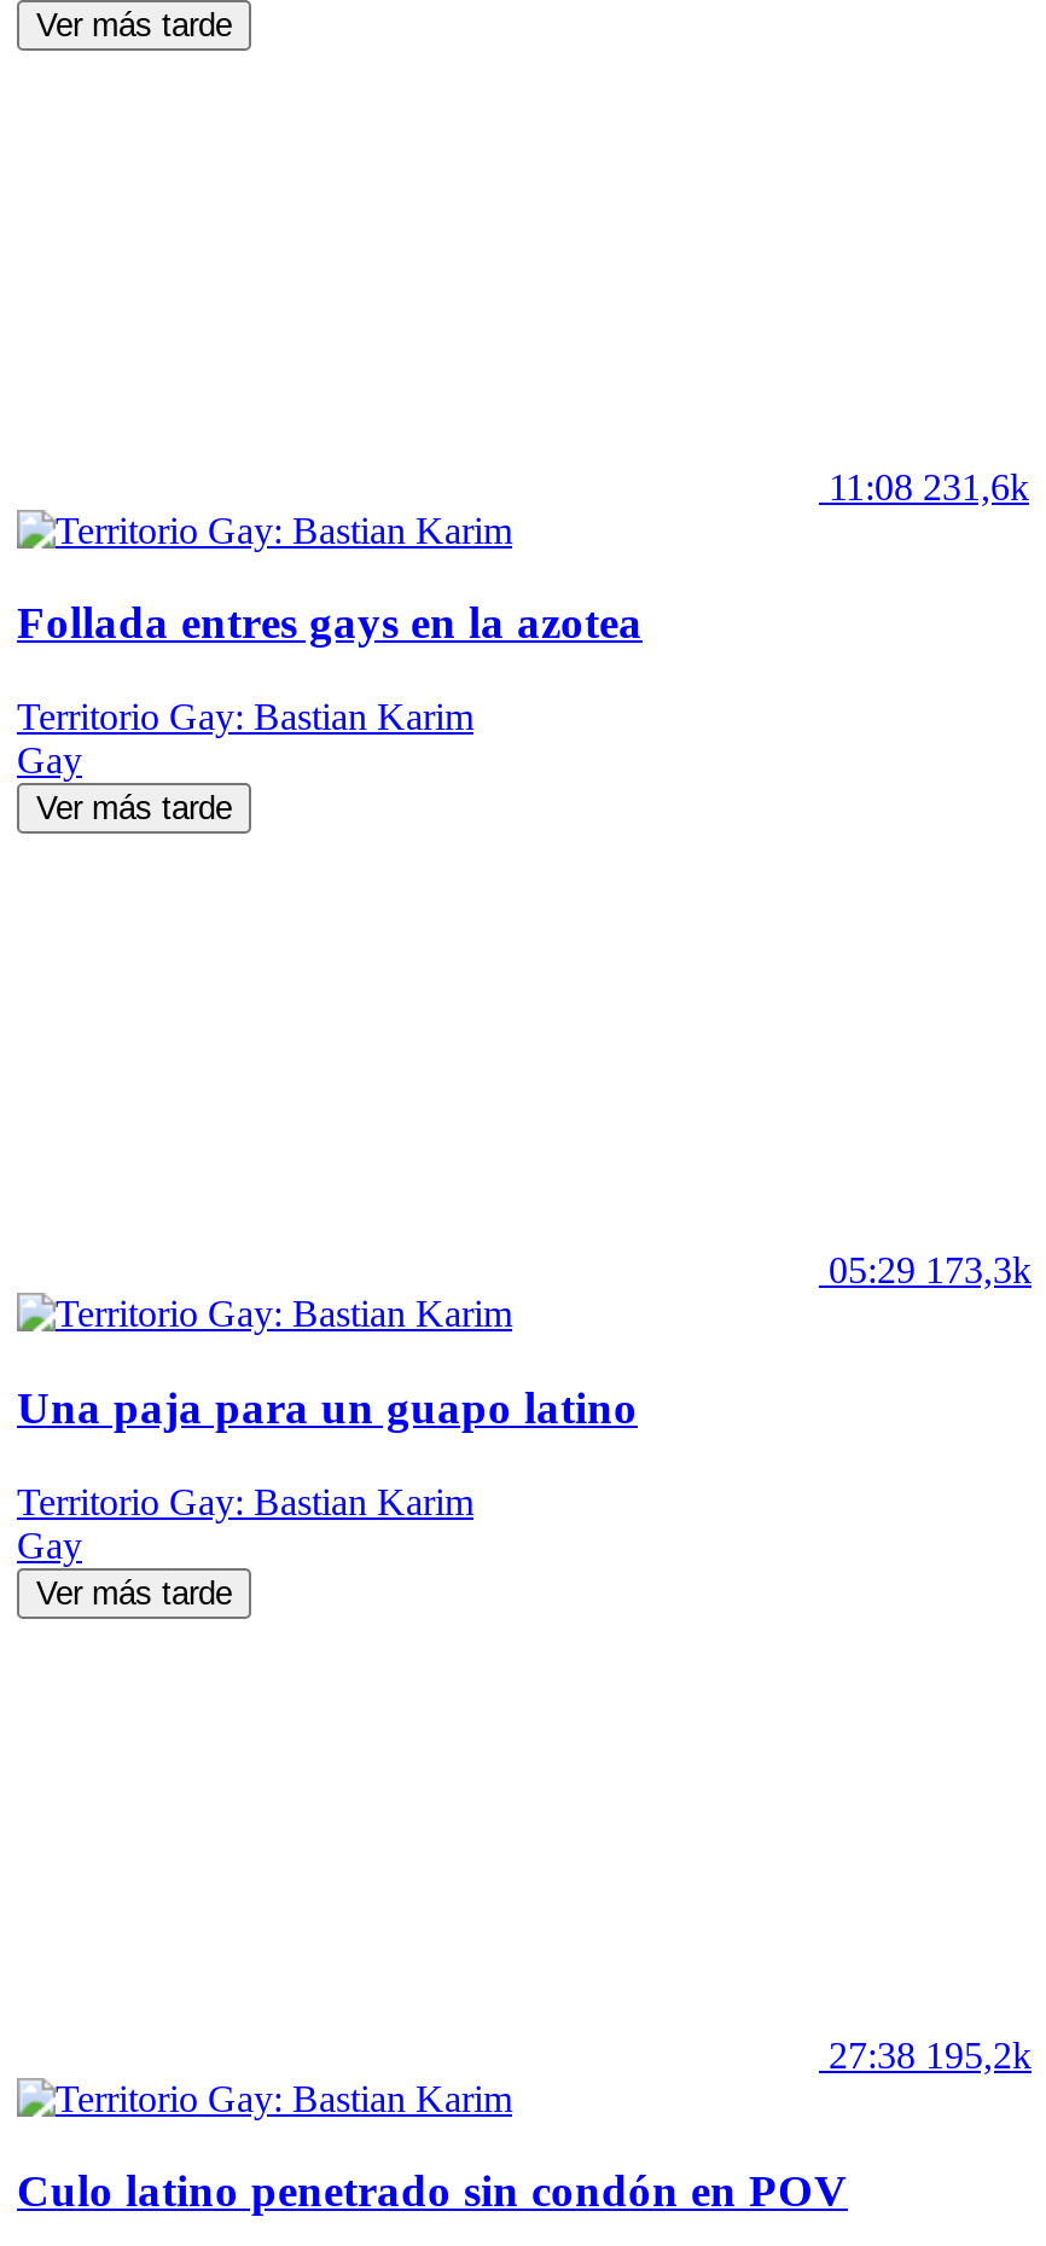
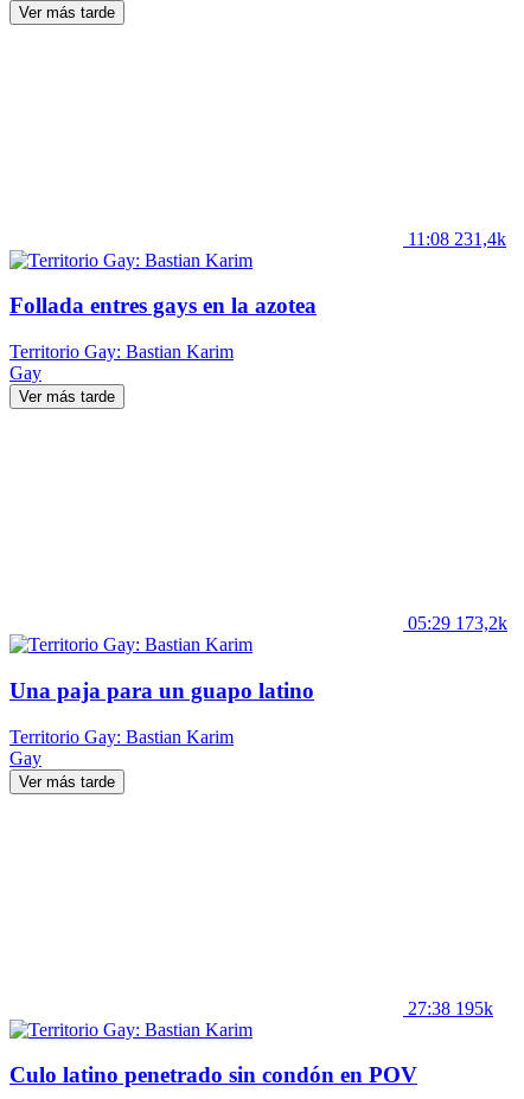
- 11:08 231,6k
+ 11:08 231,4k

- 05:29 173,3k
+ 05:29 173,2k

- 27:38 195,2k
+ 27:38 195k
